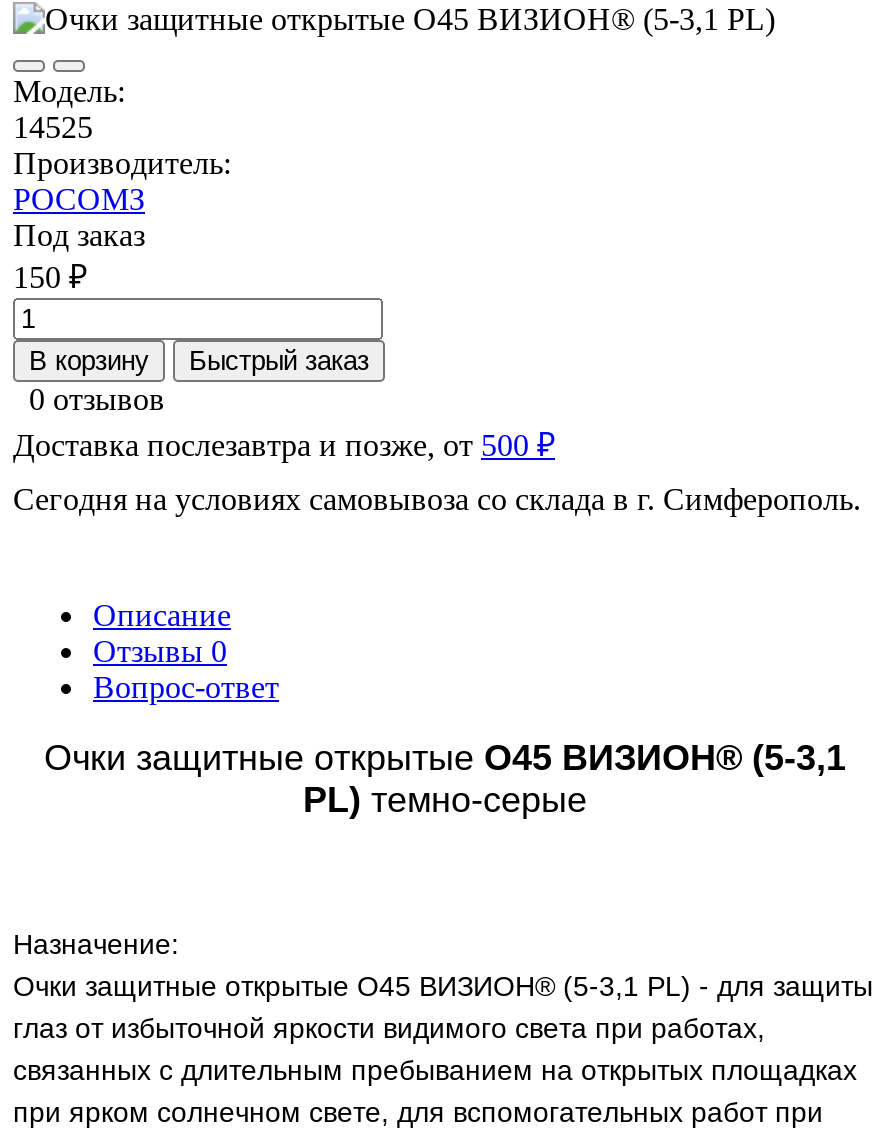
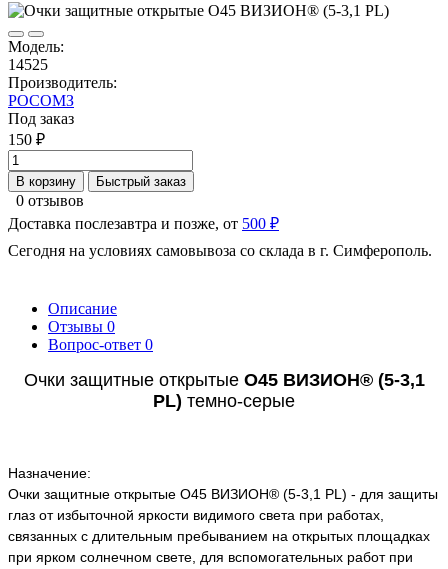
- Вопрос-ответ
+ Вопрос-ответ 0
